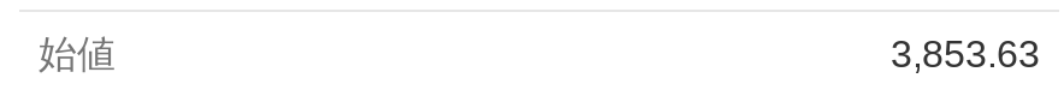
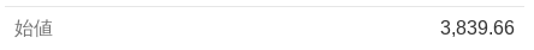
- 3,853.63
+ 3,839.66
